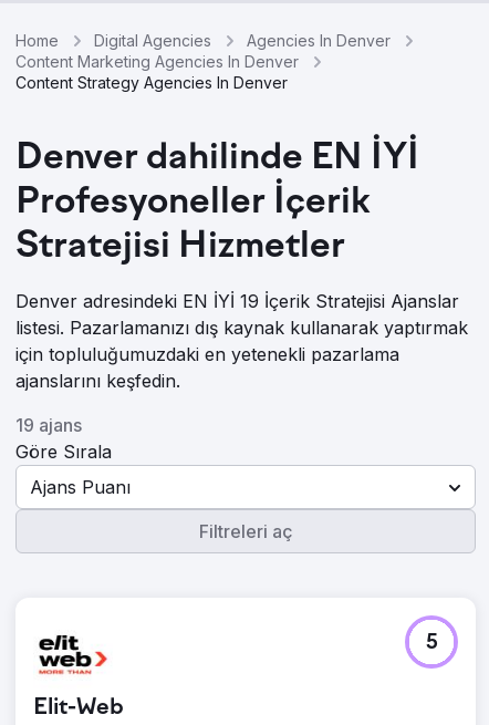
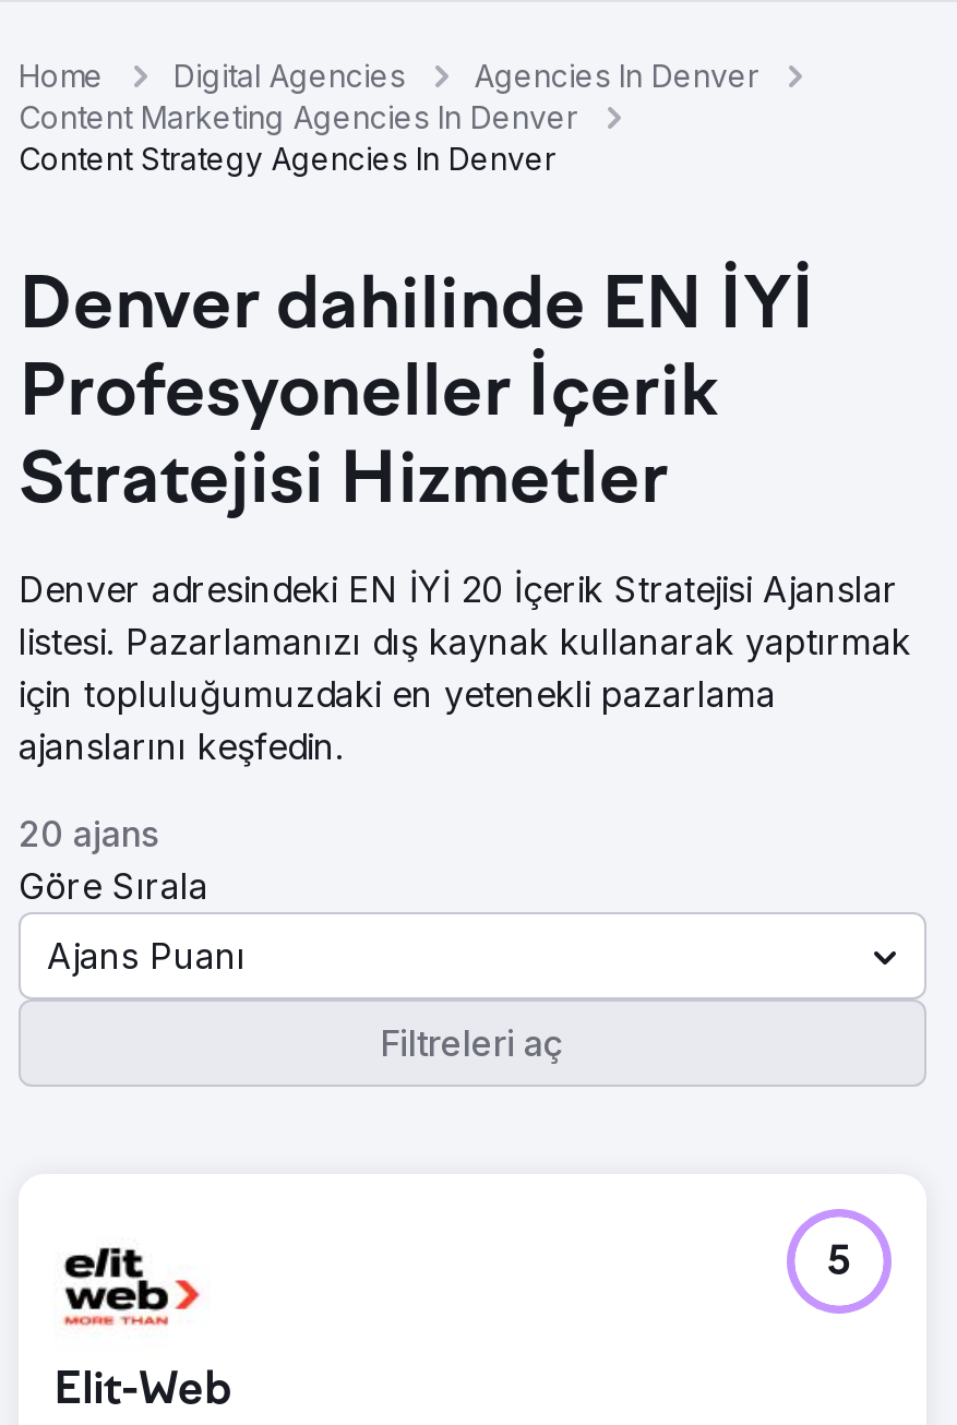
- Denver adresindeki EN İYİ 19 İçerik Stratejisi Ajanslar
+ Denver adresindeki EN İYİ 20 İçerik Stratejisi Ajanslar

- 19 ajans
+ 20 ajans
